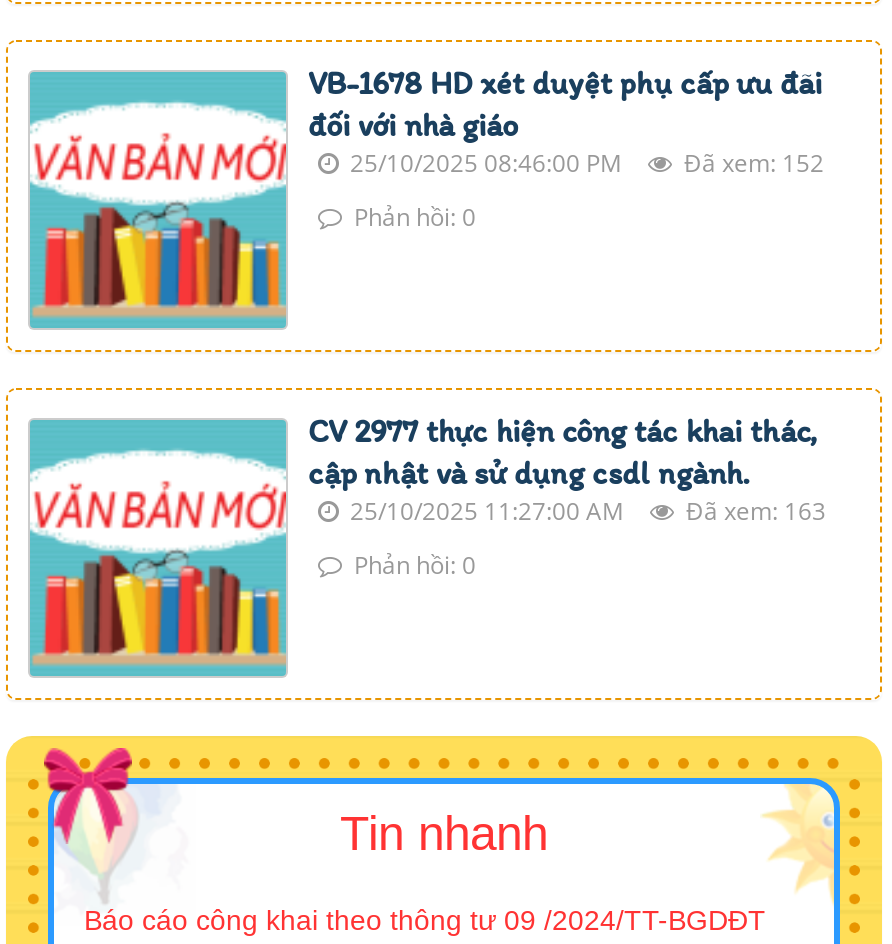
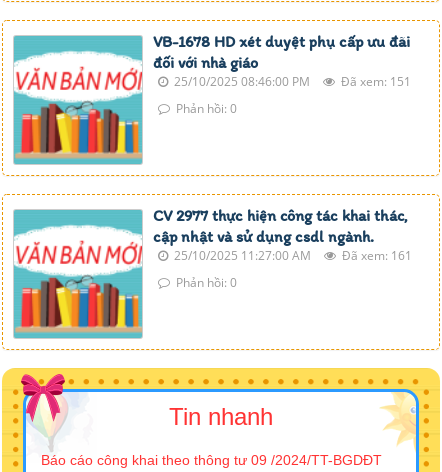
- 25/10/2025 08:46:00 PM Đã xem: 152
+ 25/10/2025 08:46:00 PM Đã xem: 151

- 25/10/2025 11:27:00 AM Đã xem: 163
+ 25/10/2025 11:27:00 AM Đã xem: 161
